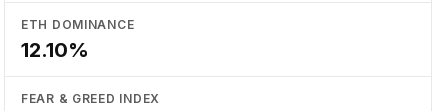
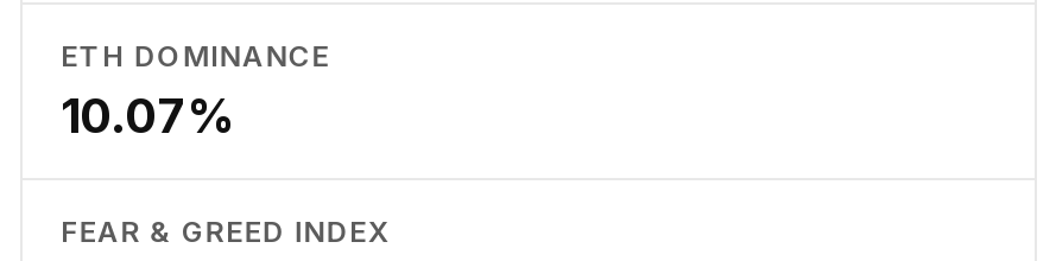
- 12.10%
+ 10.07%
